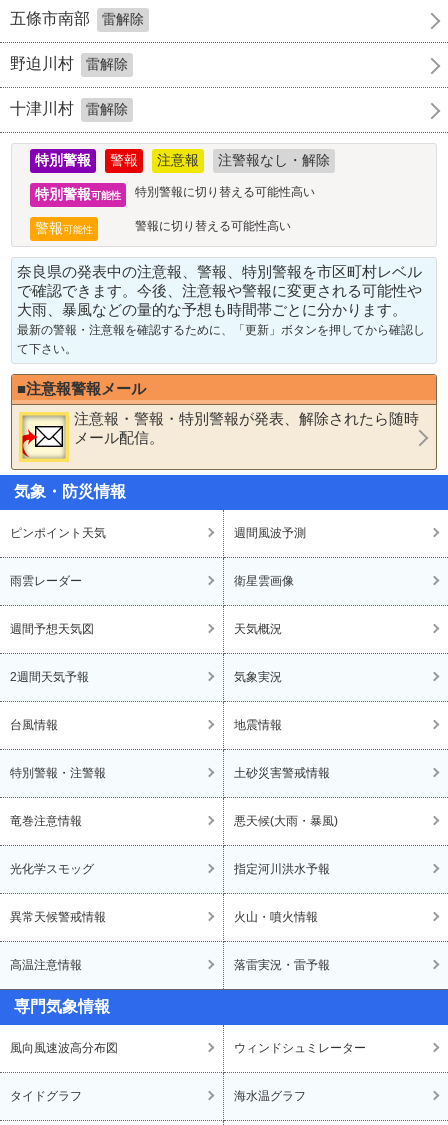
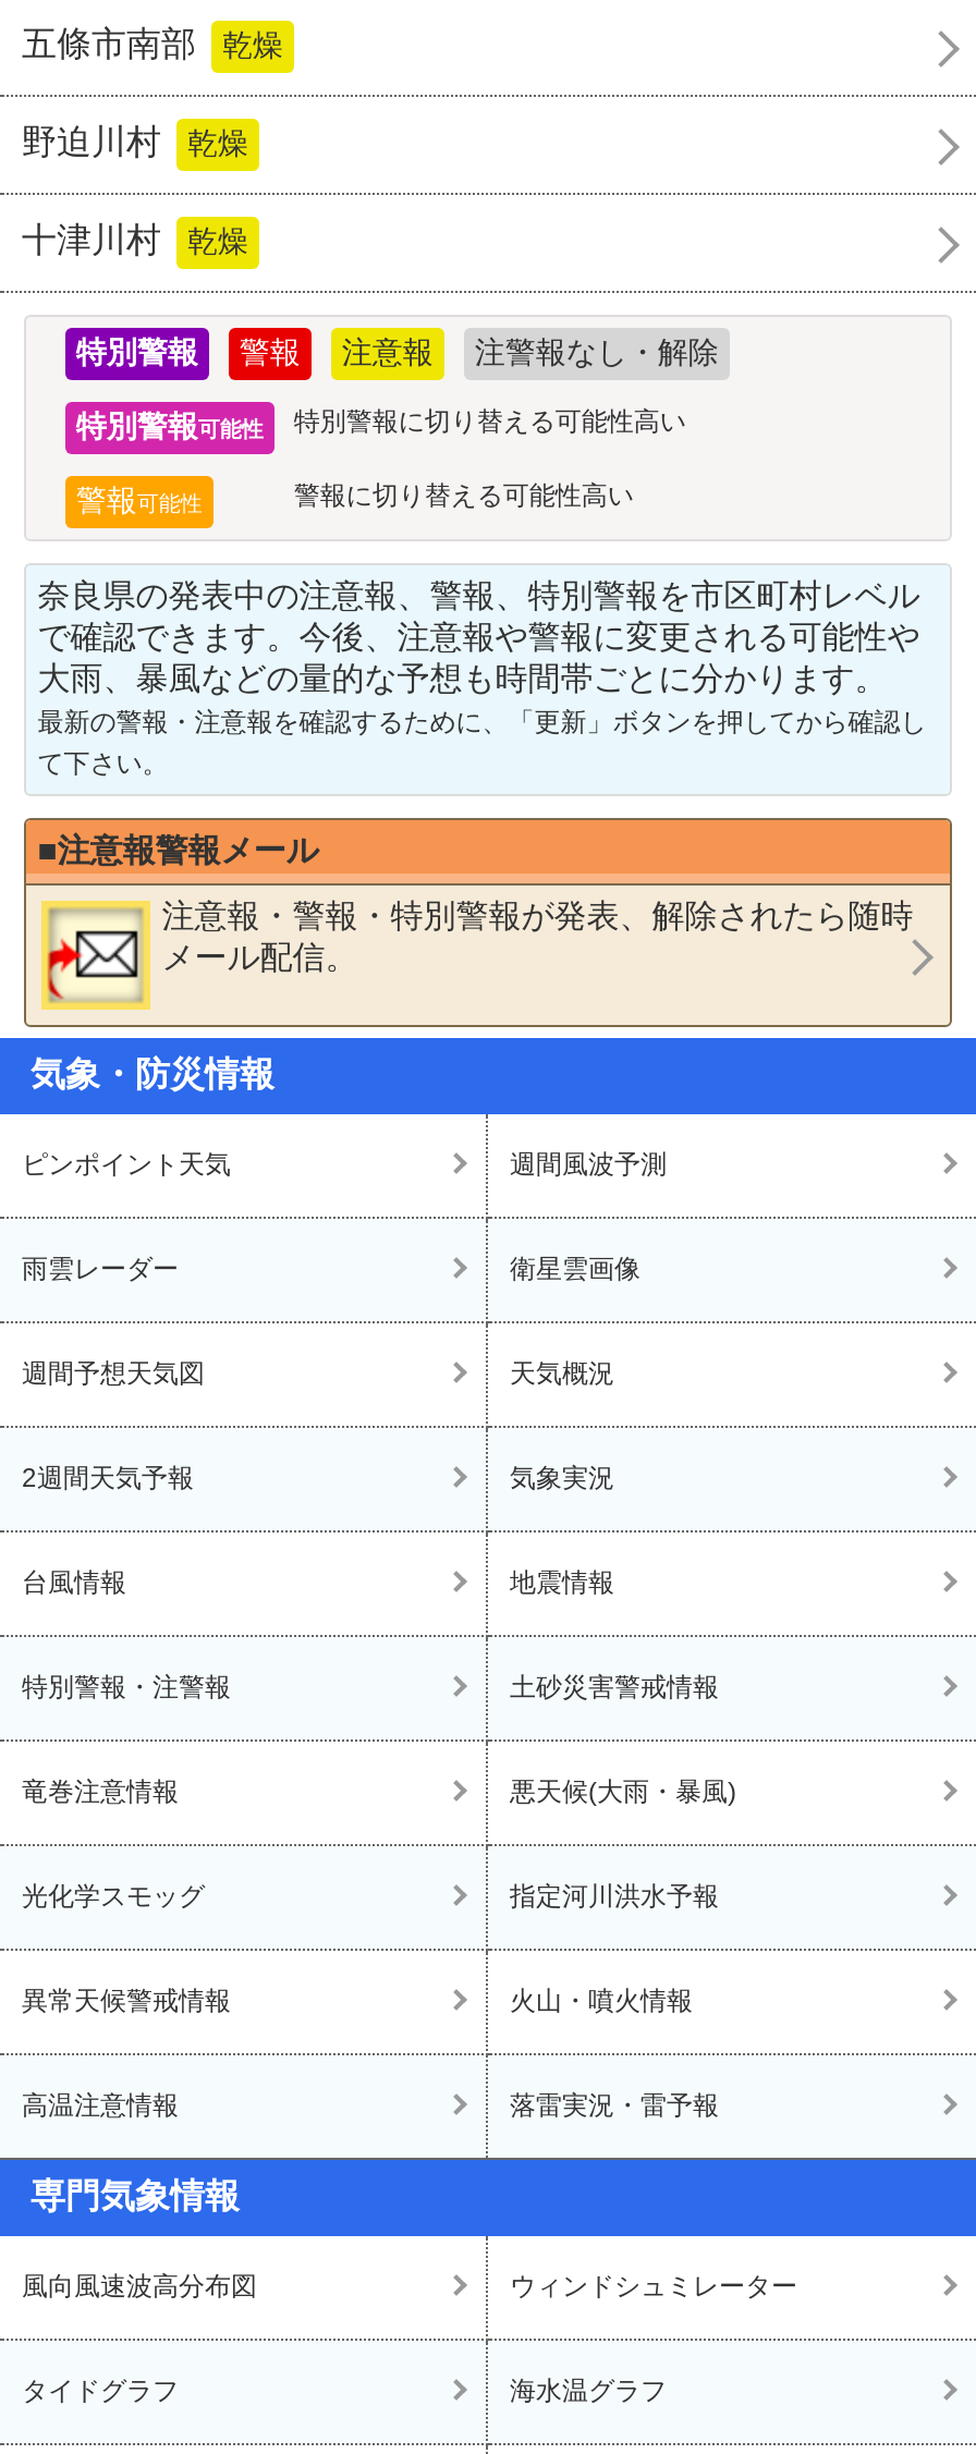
- 雷解除
+ 乾燥

- 雷解除
+ 乾燥

- 雷解除
+ 乾燥
